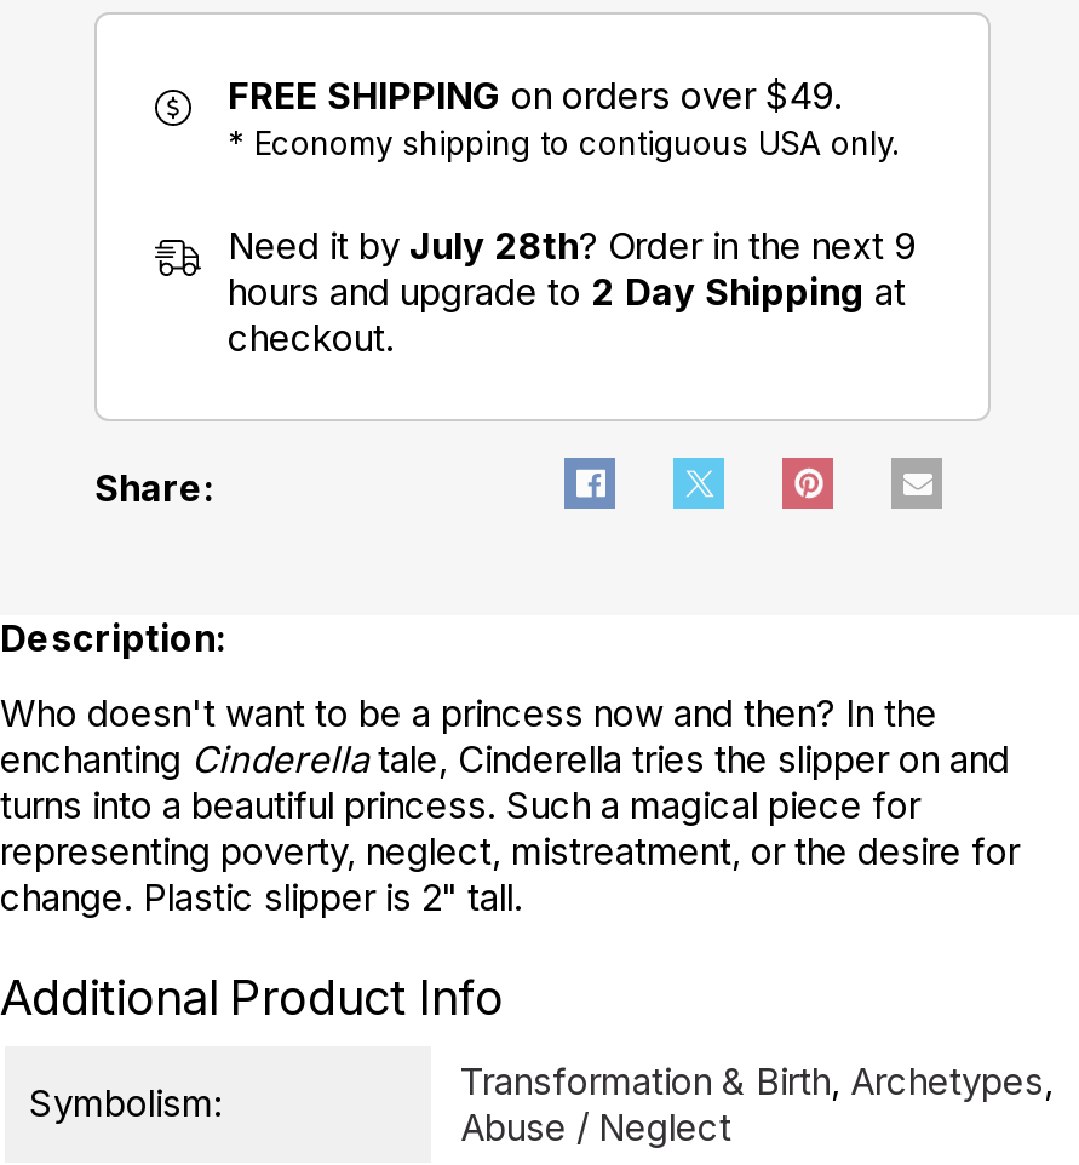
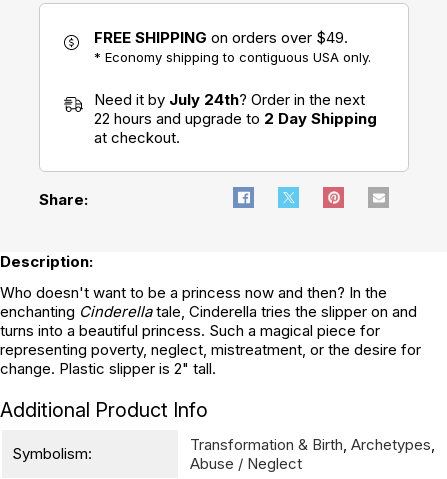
- Need it by July 28th? Order in the next 9
- hours and upgrade to 2 Day Shipping at
- checkout.
+ Need it by July 24th? Order in the next
+ 22 hours and upgrade to 2 Day Shipping
+ at checkout.
